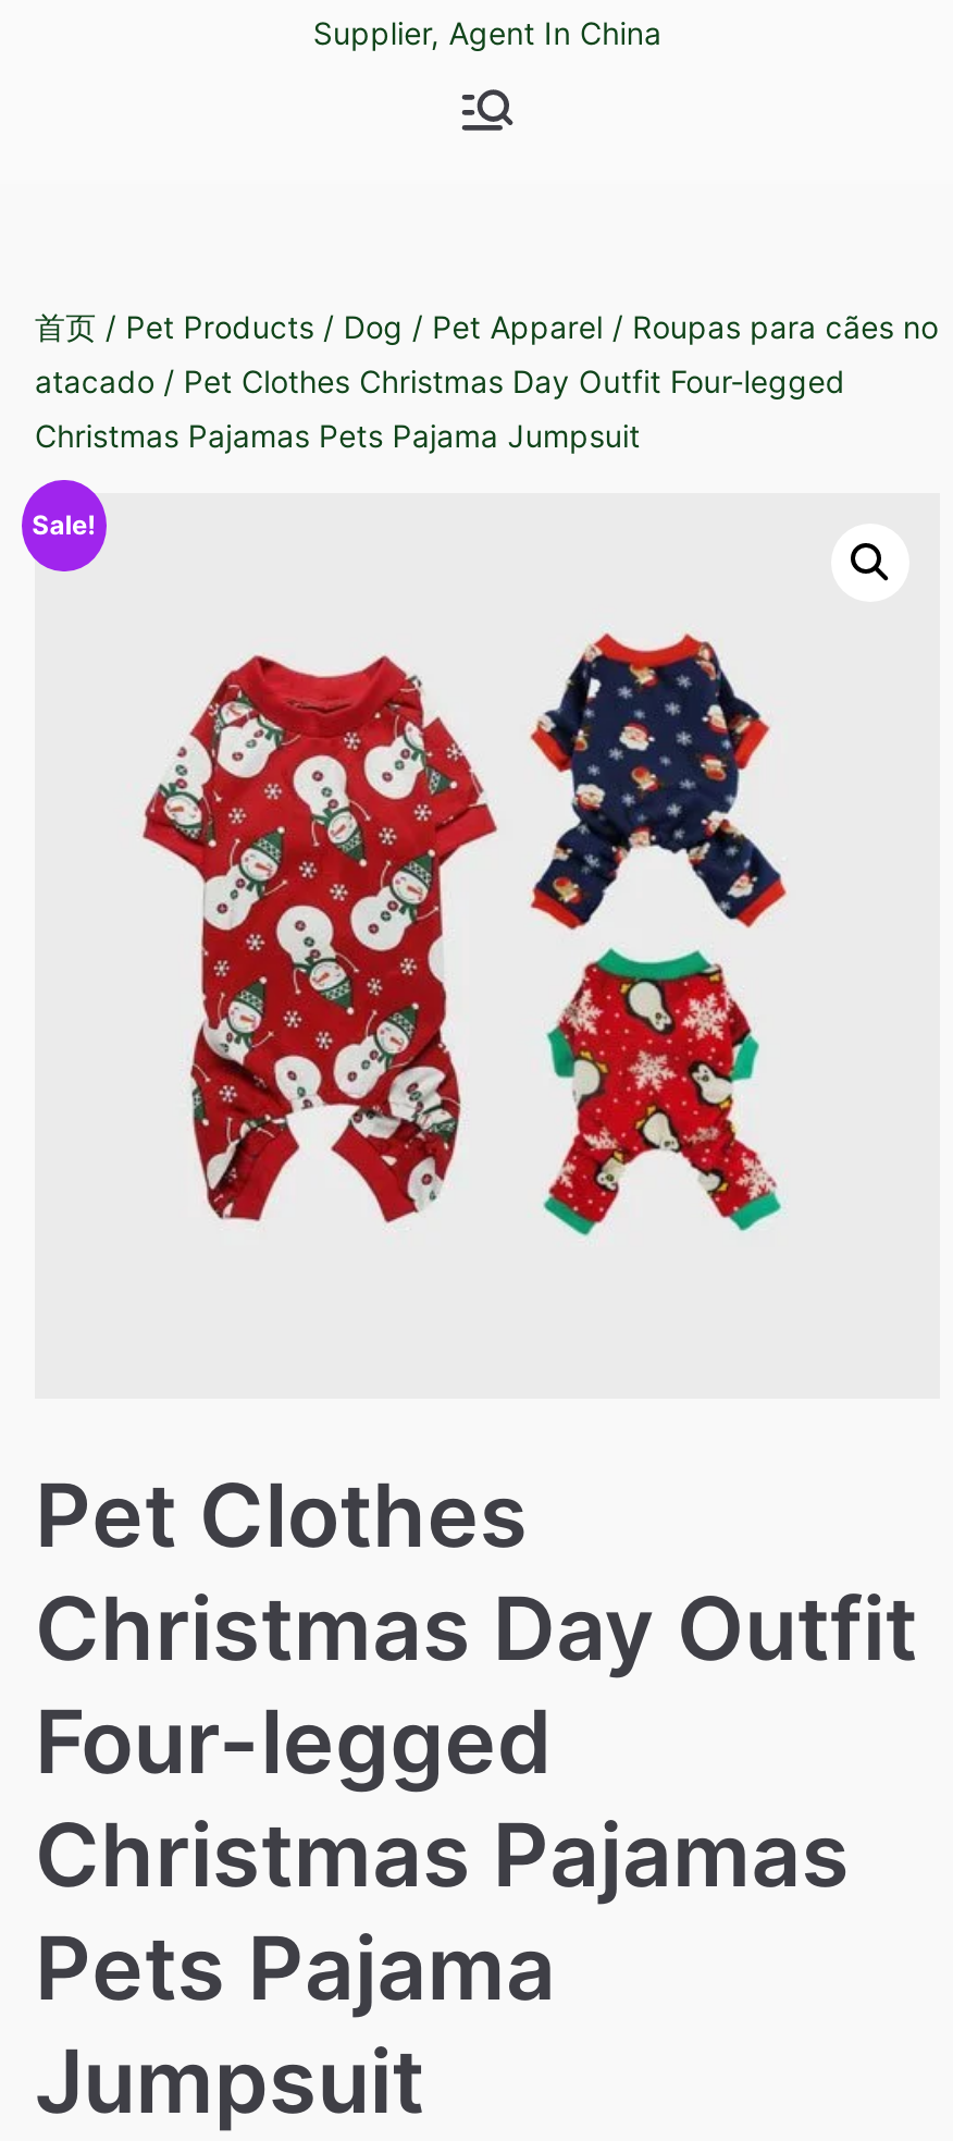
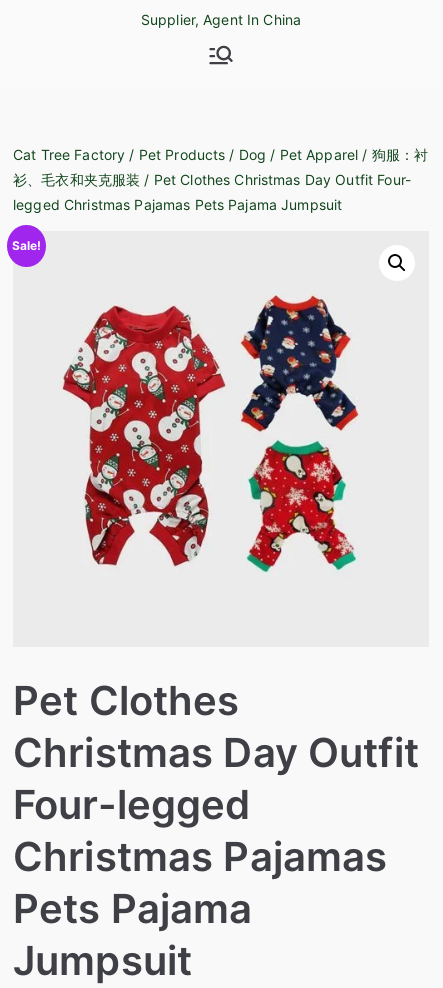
- 首页/ Pet Products / Dog / Pet Apparel / Roupas para cães no
+ Cat Tree Factory / Pet Products / Dog / Pet Apparel /狗服：衬

- atacado / Pet Clothes Christmas Day Outfit Four-legged
+ 衫、毛衣和夹克服装/ Pet Clothes Christmas Day Outfit Four-

- Christmas Pajamas Pets Pajama Jumpsuit
+ legged Christmas Pajamas Pets Pajama Jumpsuit
